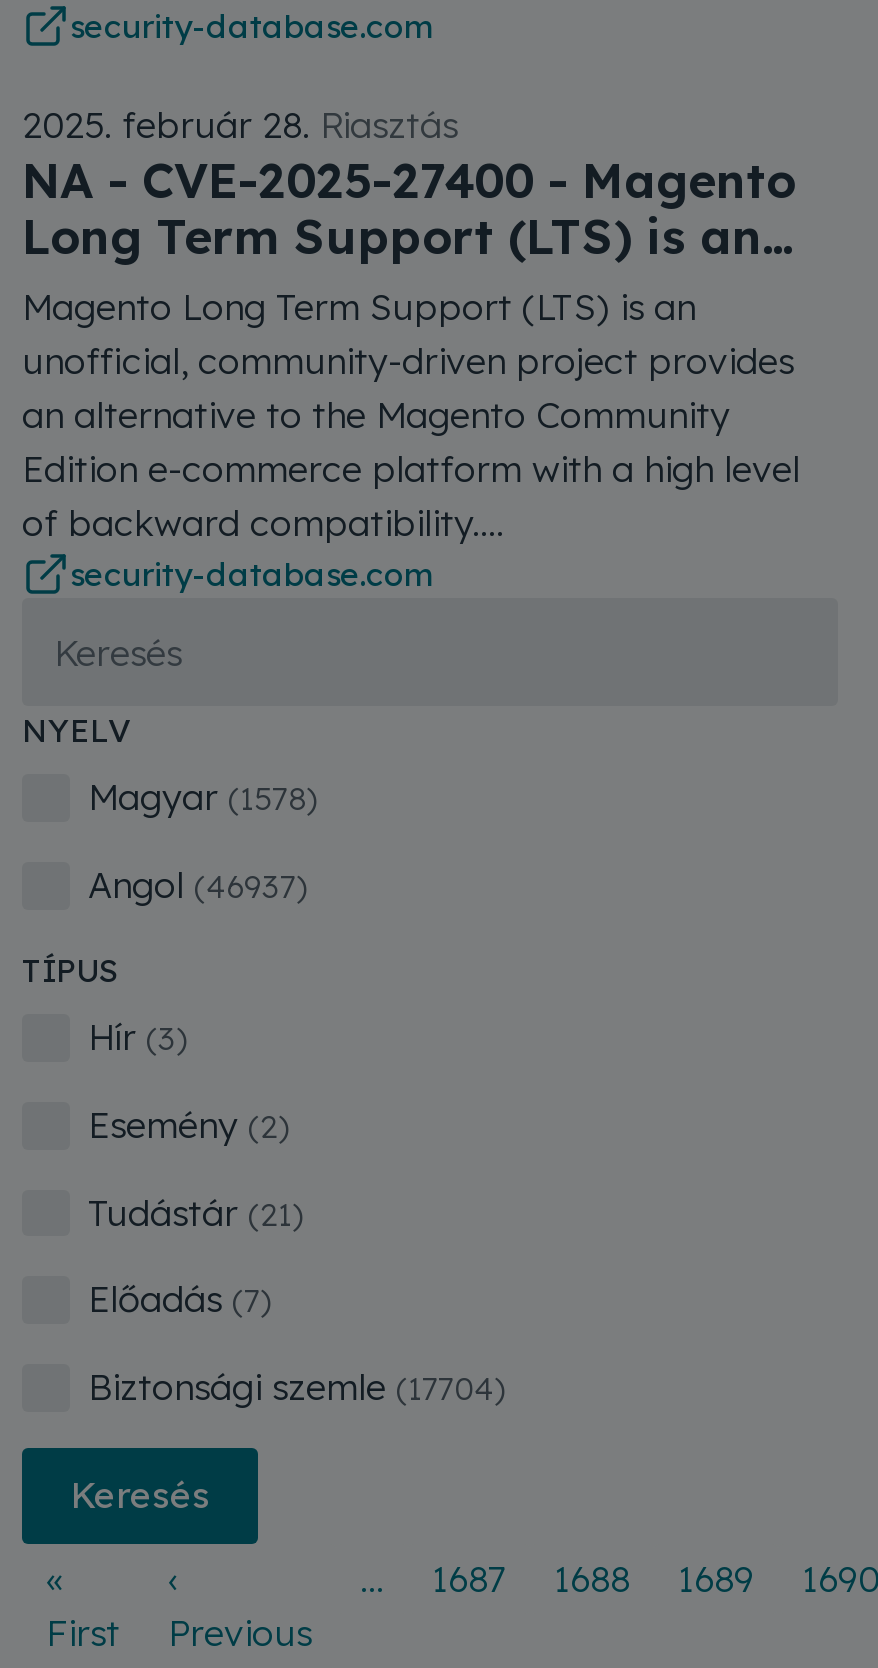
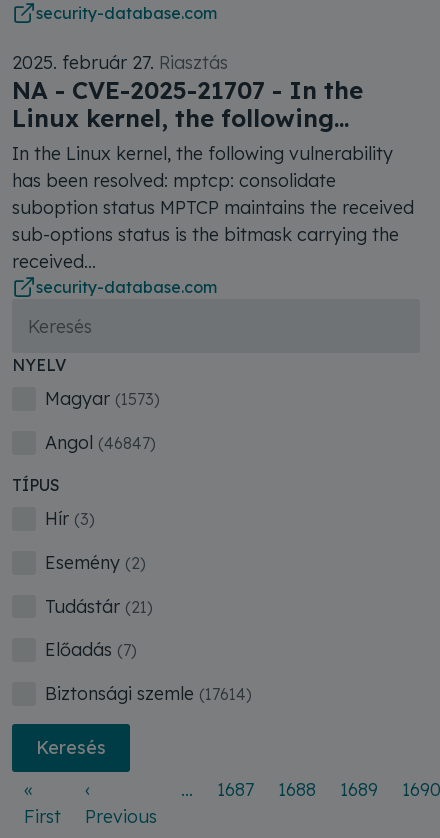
- 2025. február 28. Riasztás
- NA - CVE-2025-27400 - Magento
- Long Term Support (LTS) is an...
- Magento Long Term Support (LTS) is an
- unofficial, community-driven project provides
- an alternative to the Magento Community
- Edition e-commerce platform with a high level
- of backward compatibility....
+ 2025. február 27. Riasztás
+ NA - CVE-2025-21707 - In the
+ Linux kernel, the following...
+ In the Linux kernel, the following vulnerability
+ has been resolved: mptcp: consolidate
+ suboption status MPTCP maintains the received
+ sub-options status is the bitmask carrying the
+ received...

- Magyar (1578)
+ Magyar (1573)

- Angol (46937)
+ Angol (46847)

- Biztonsági szemle (17704)
+ Biztonsági szemle (17614)
